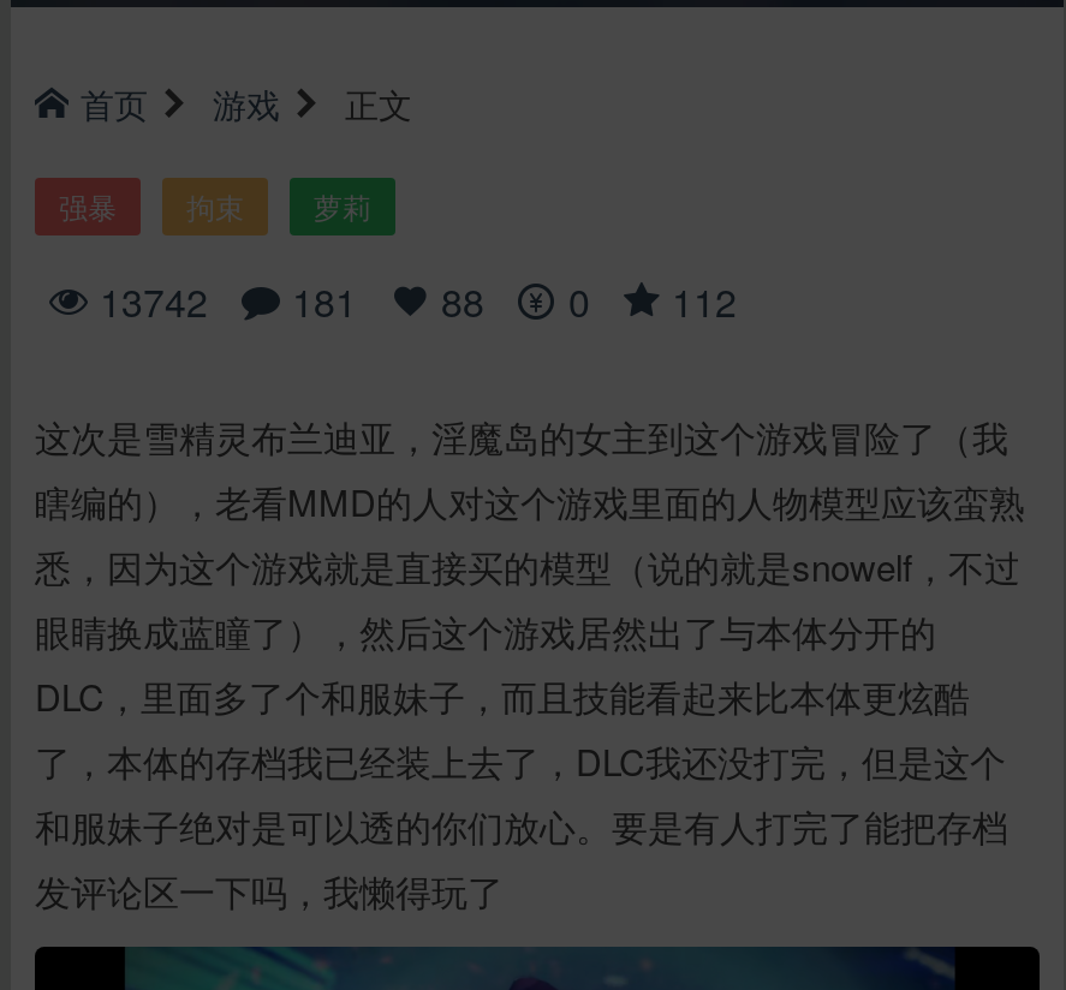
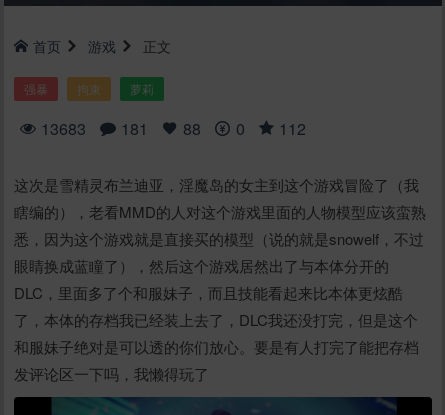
- 13742 181 88 0 112
+ 13683 181 88 0 112
